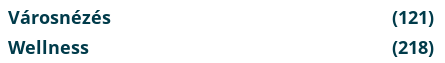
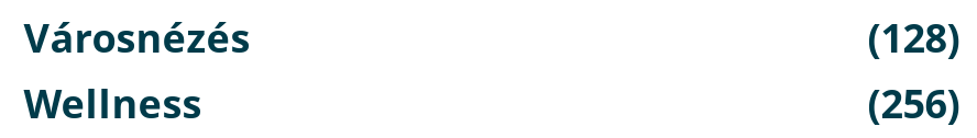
- (121)
+ (128)

- (218)
+ (256)
